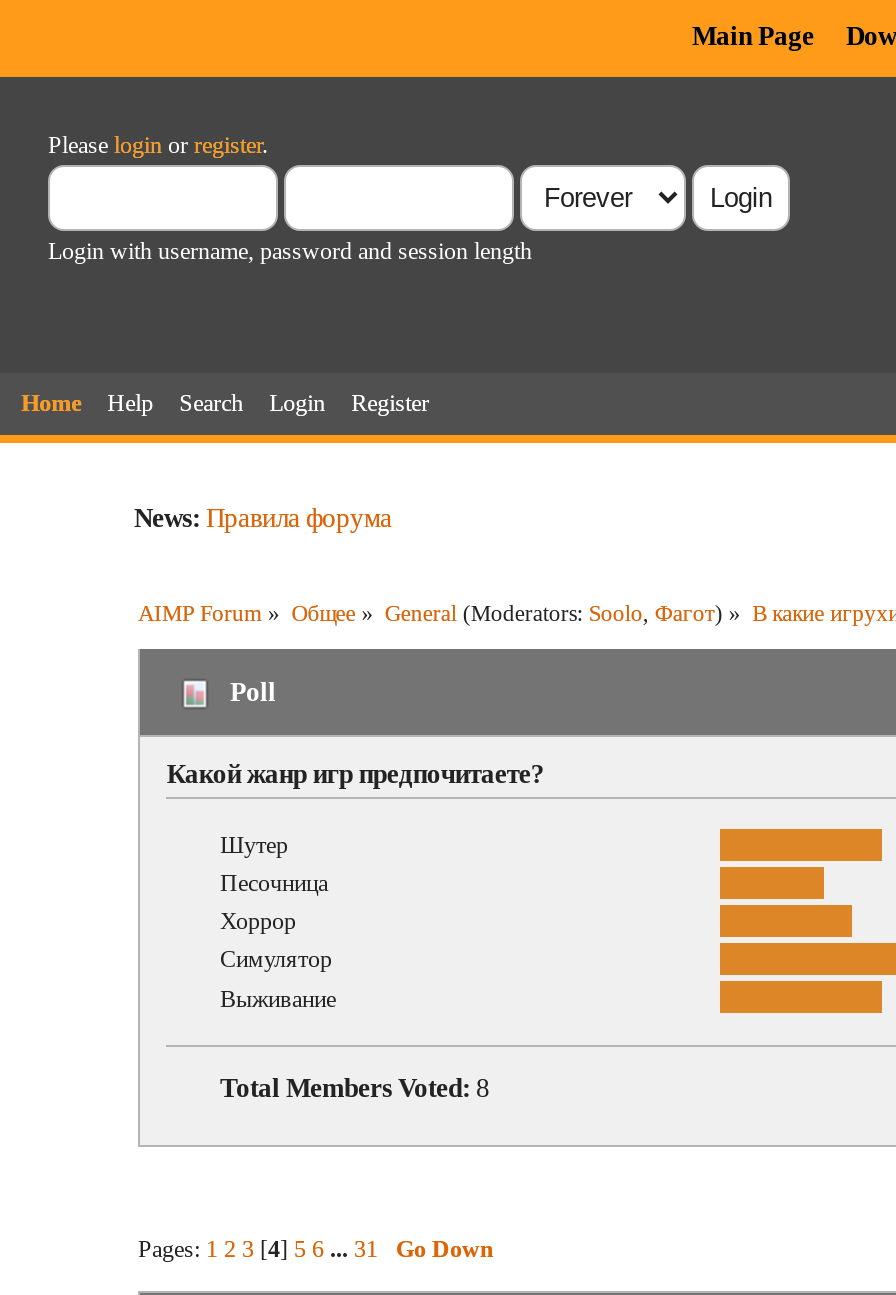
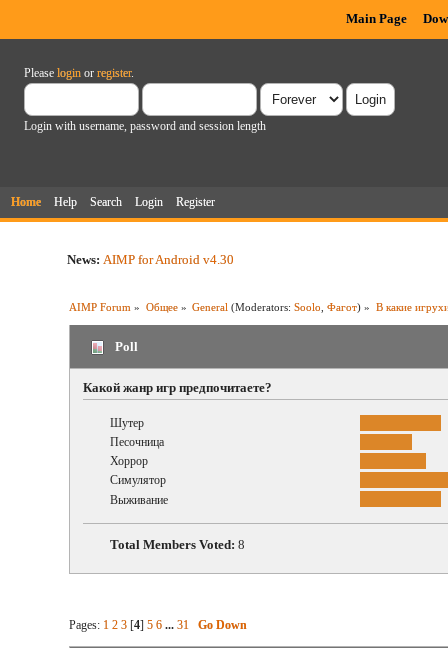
- News: Правила форума
+ News: AIMP for Android v4.30
